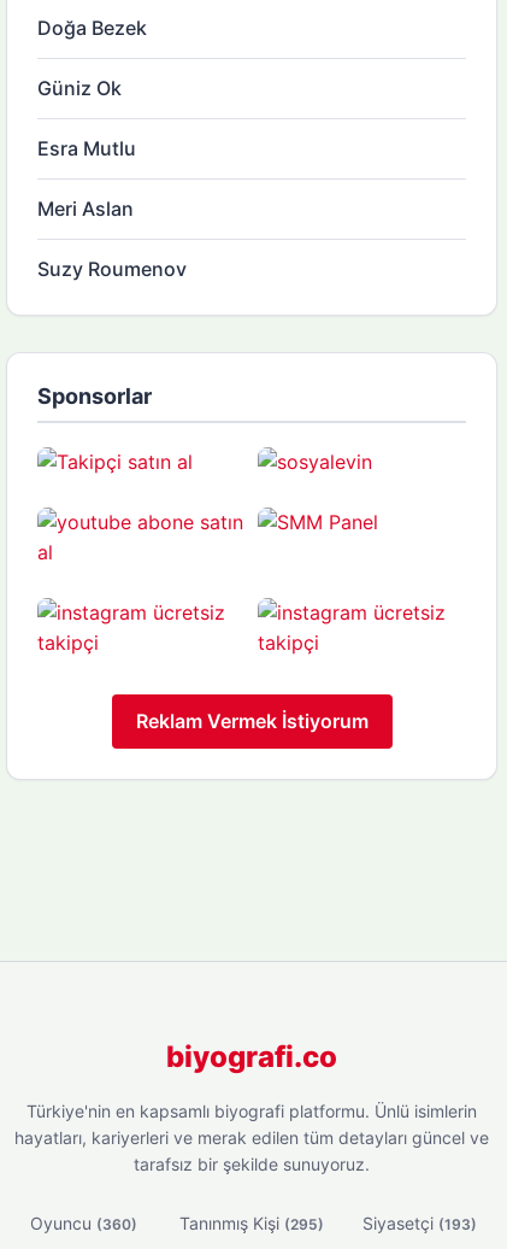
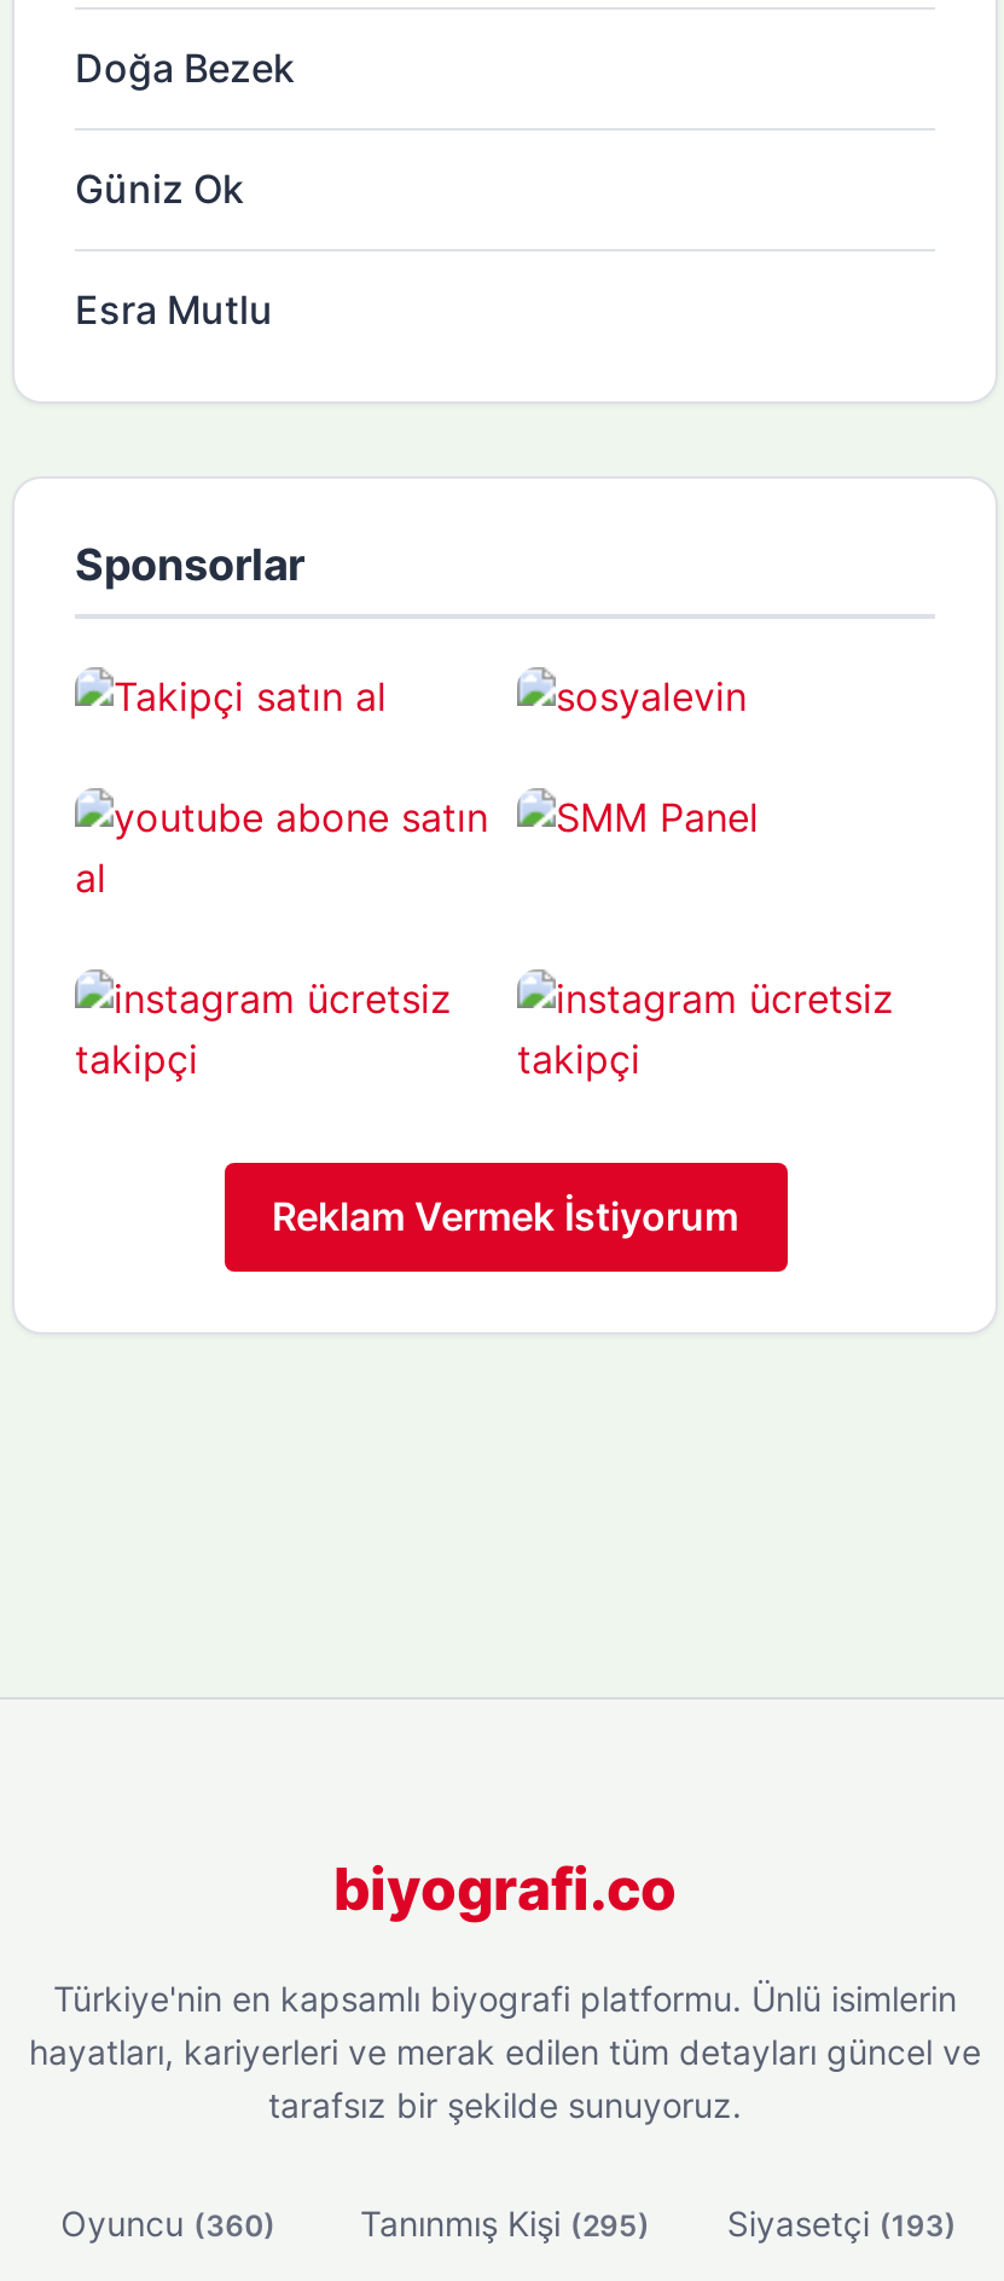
- Meri Aslan
- Suzy Roumenov
